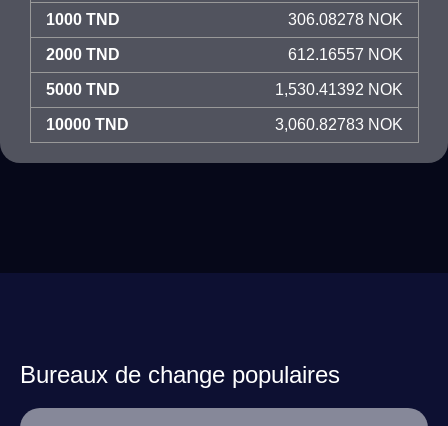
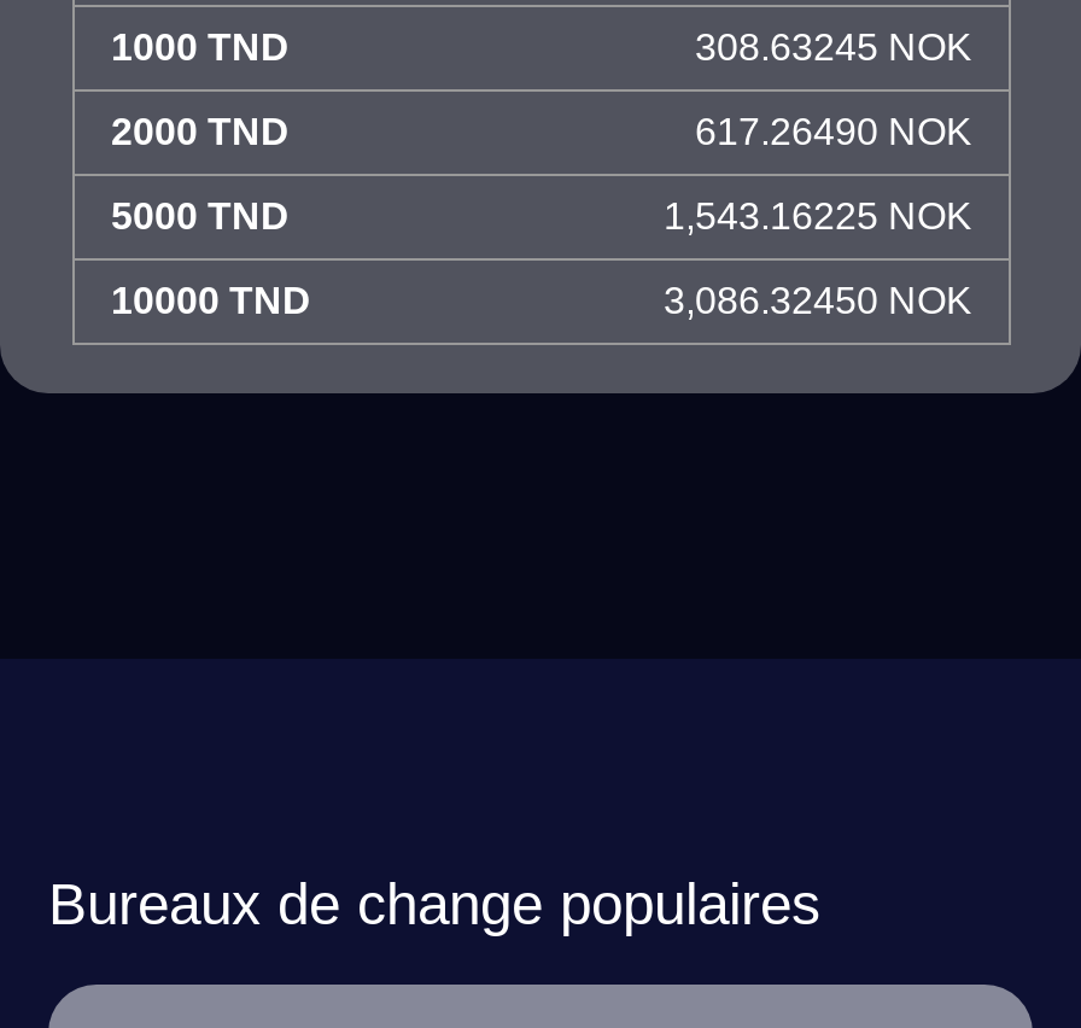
- 306.08278 NOK
+ 308.63245 NOK

- 612.16557 NOK
+ 617.26490 NOK

- 1,530.41392 NOK
+ 1,543.16225 NOK

- 3,060.82783 NOK
+ 3,086.32450 NOK
